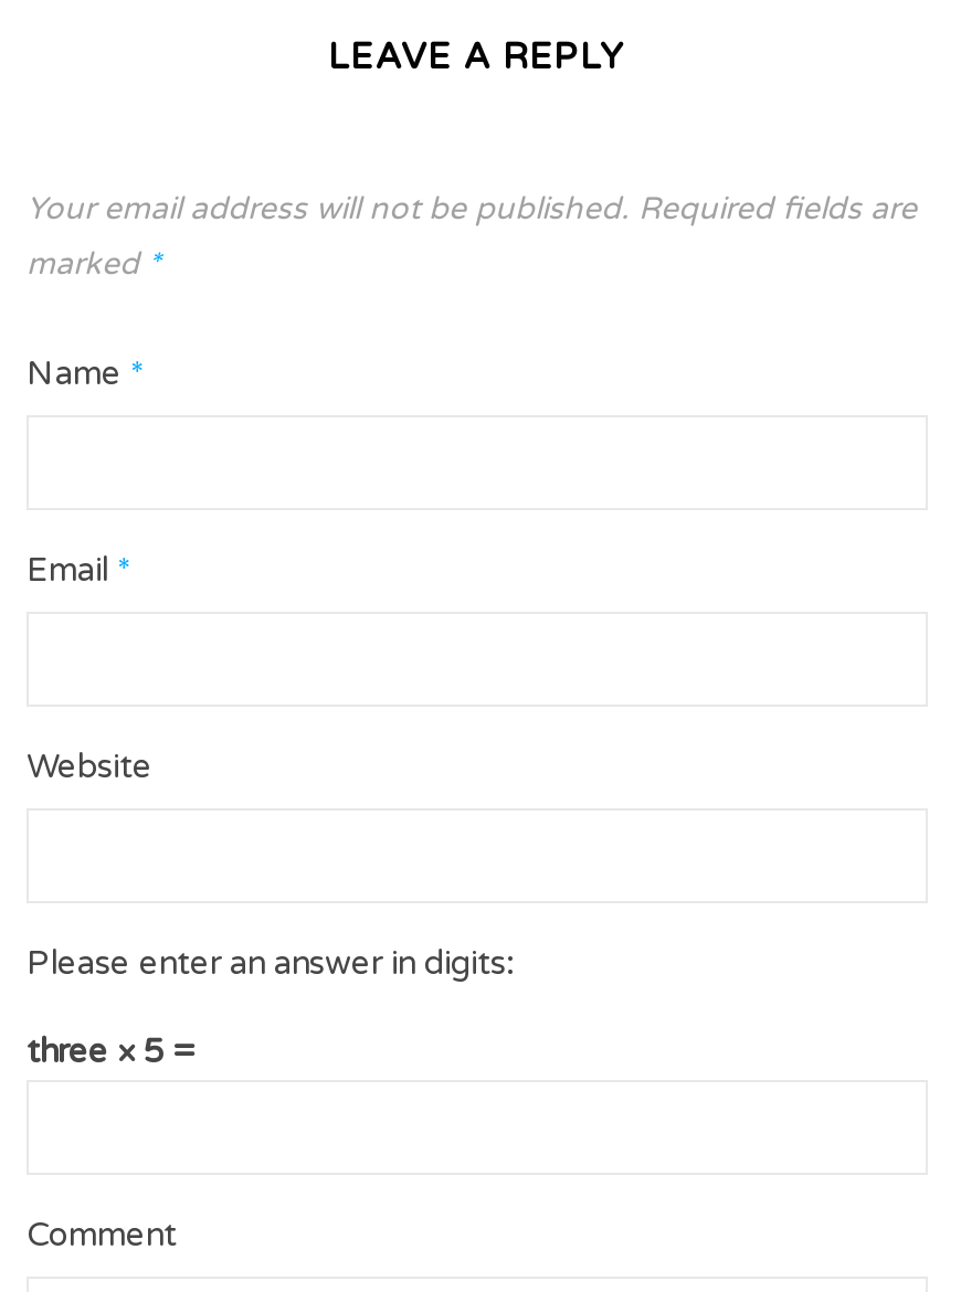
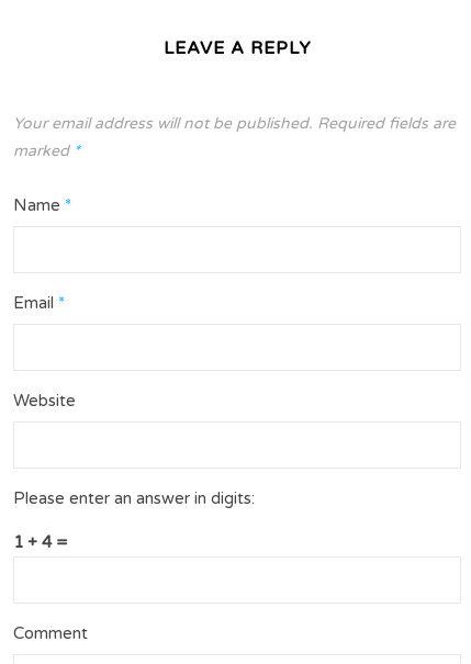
- three × 5 =
+ 1 + 4 =
